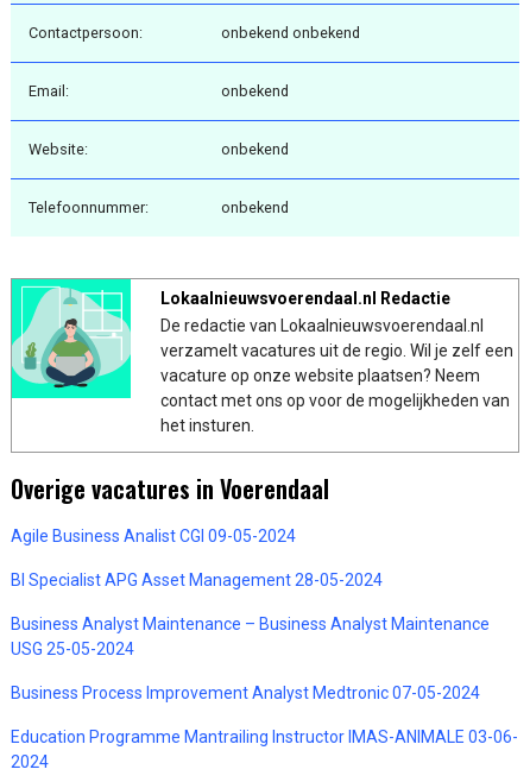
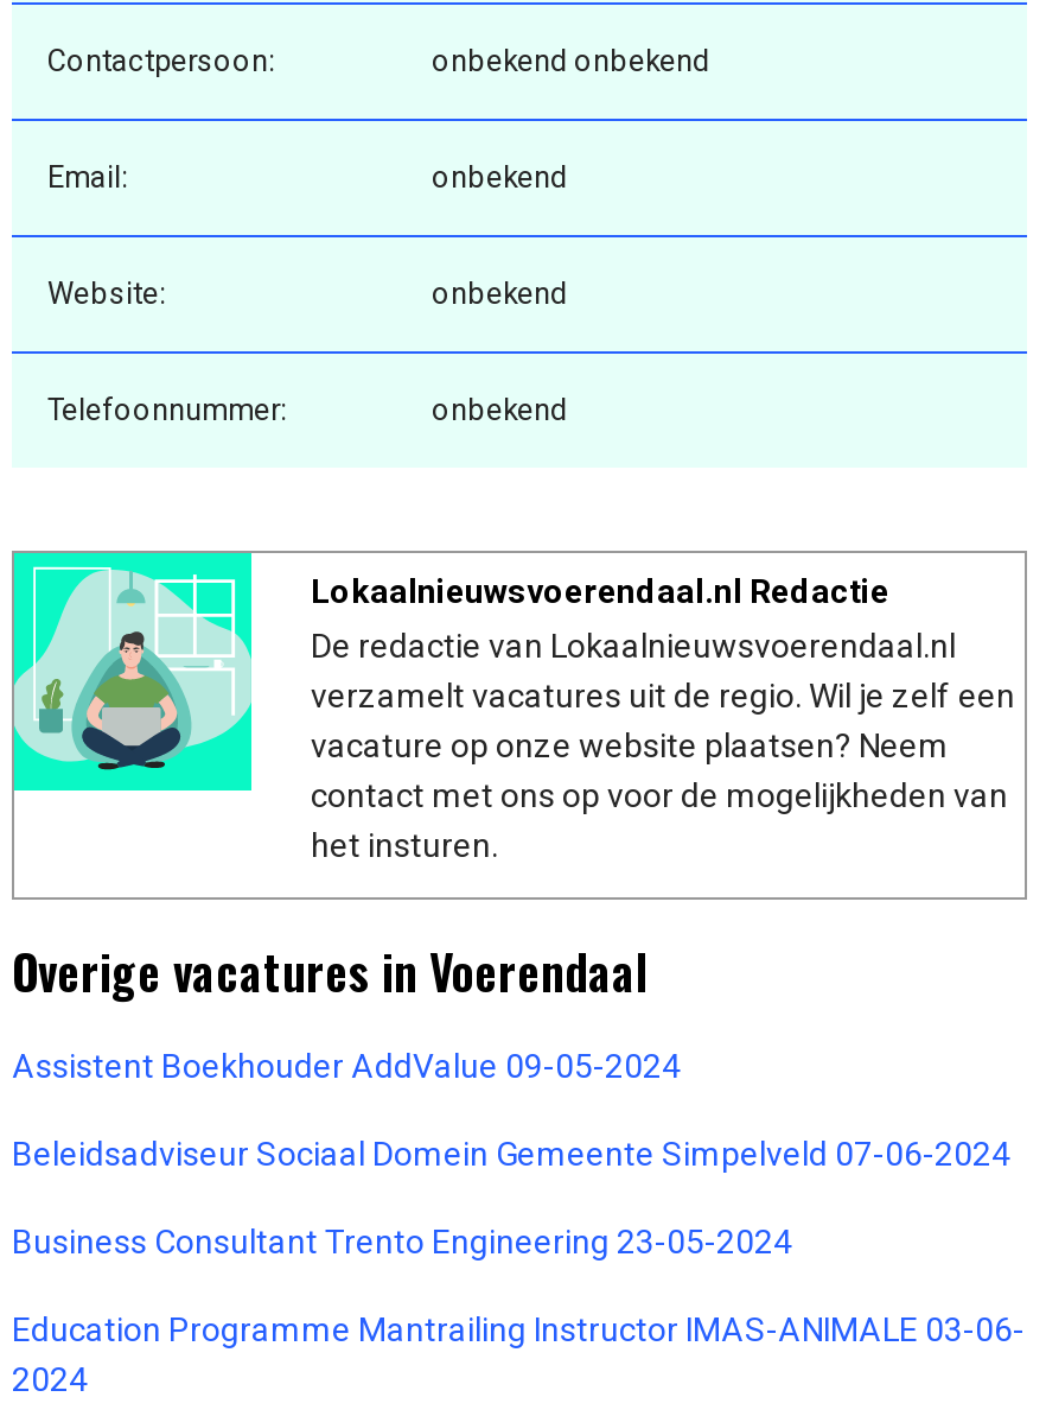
- Agile Business Analist CGI 09-05-2024
- BI Specialist APG Asset Management 28-05-2024
- Business Analyst Maintenance – Business Analyst Maintenance
- USG 25-05-2024
- Business Process Improvement Analyst Medtronic 07-05-2024
+ Assistent Boekhouder AddValue 09-05-2024
+ Beleidsadviseur Sociaal Domein Gemeente Simpelveld 07-06-2024
+ Business Consultant Trento Engineering 23-05-2024
